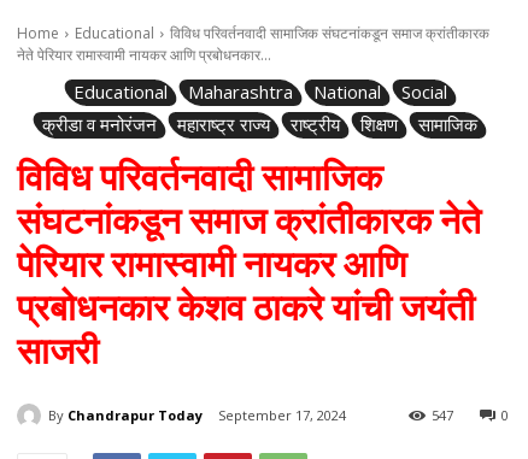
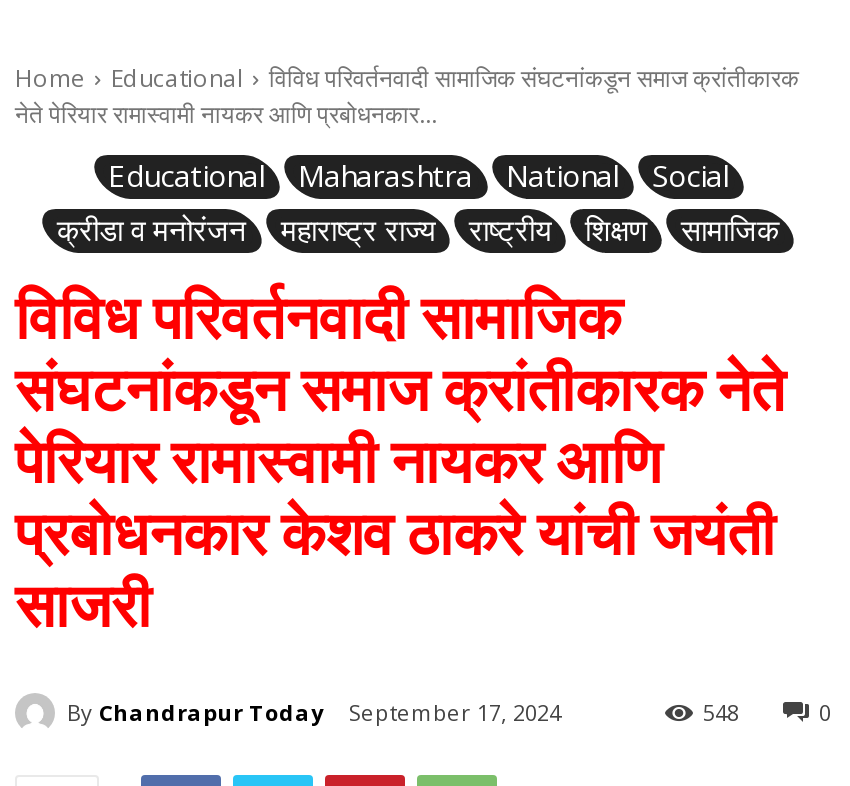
- 547
+ 548
